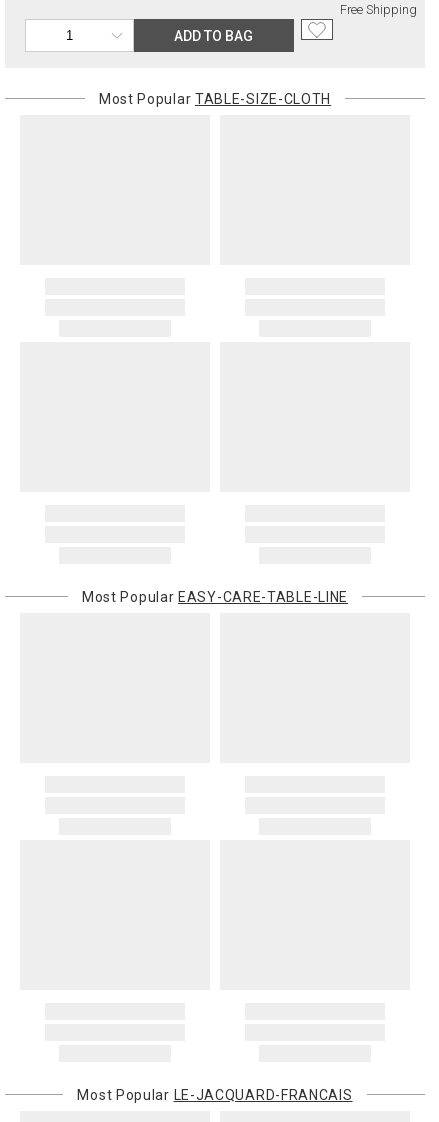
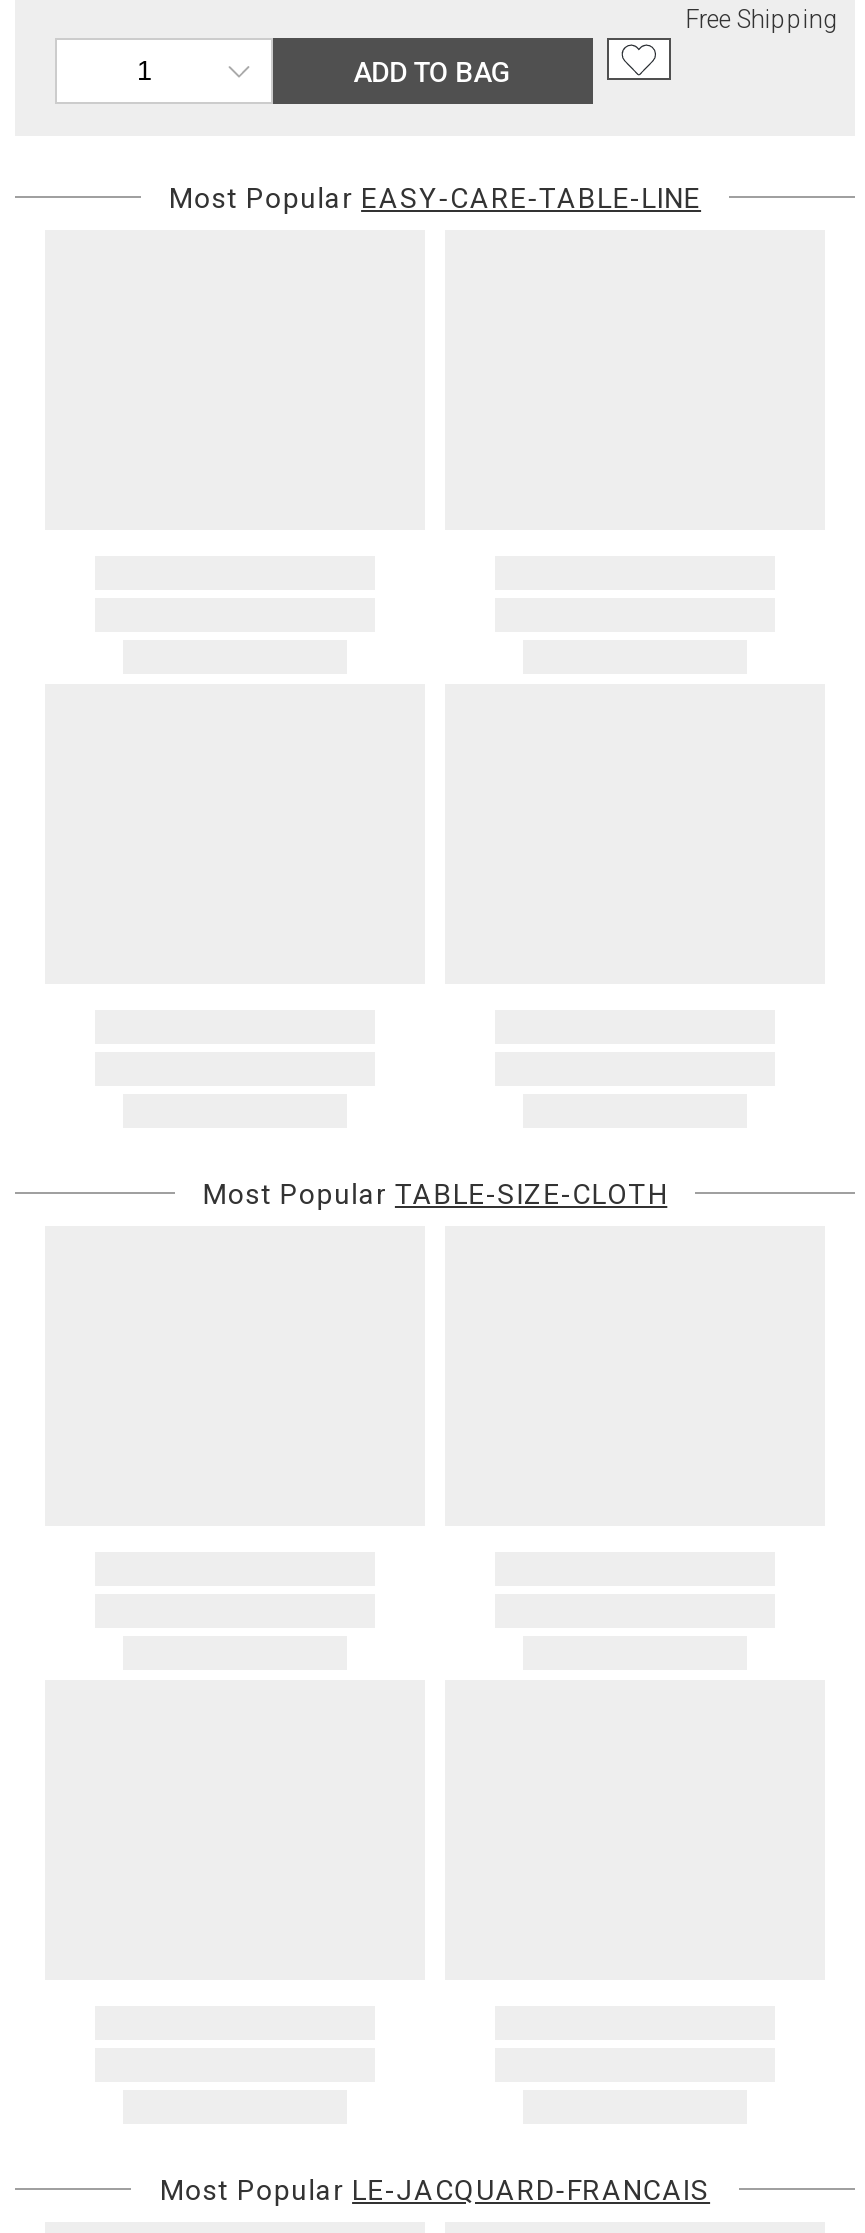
moved down: Most Popular TABLE-SIZE-CLOTH

moved up: Most Popular EASY-CARE-TABLE-LINE
